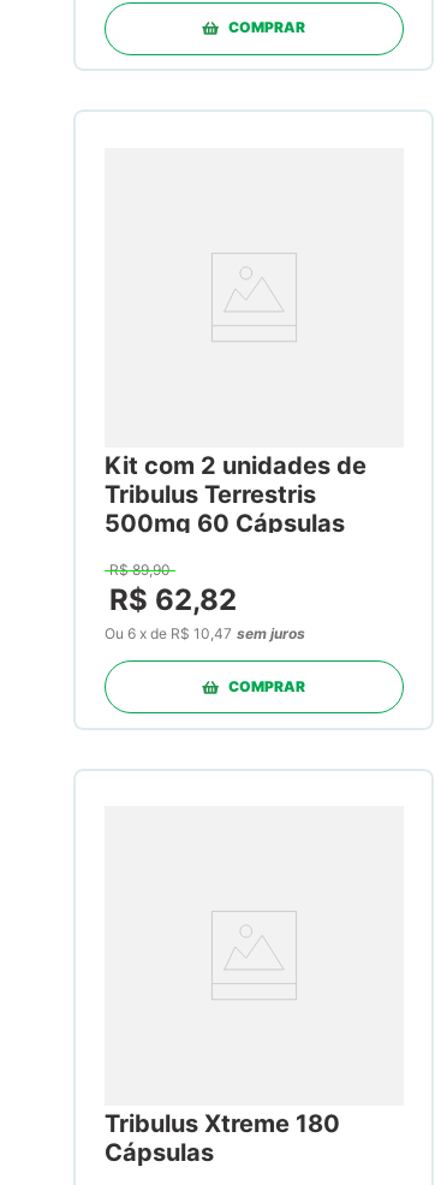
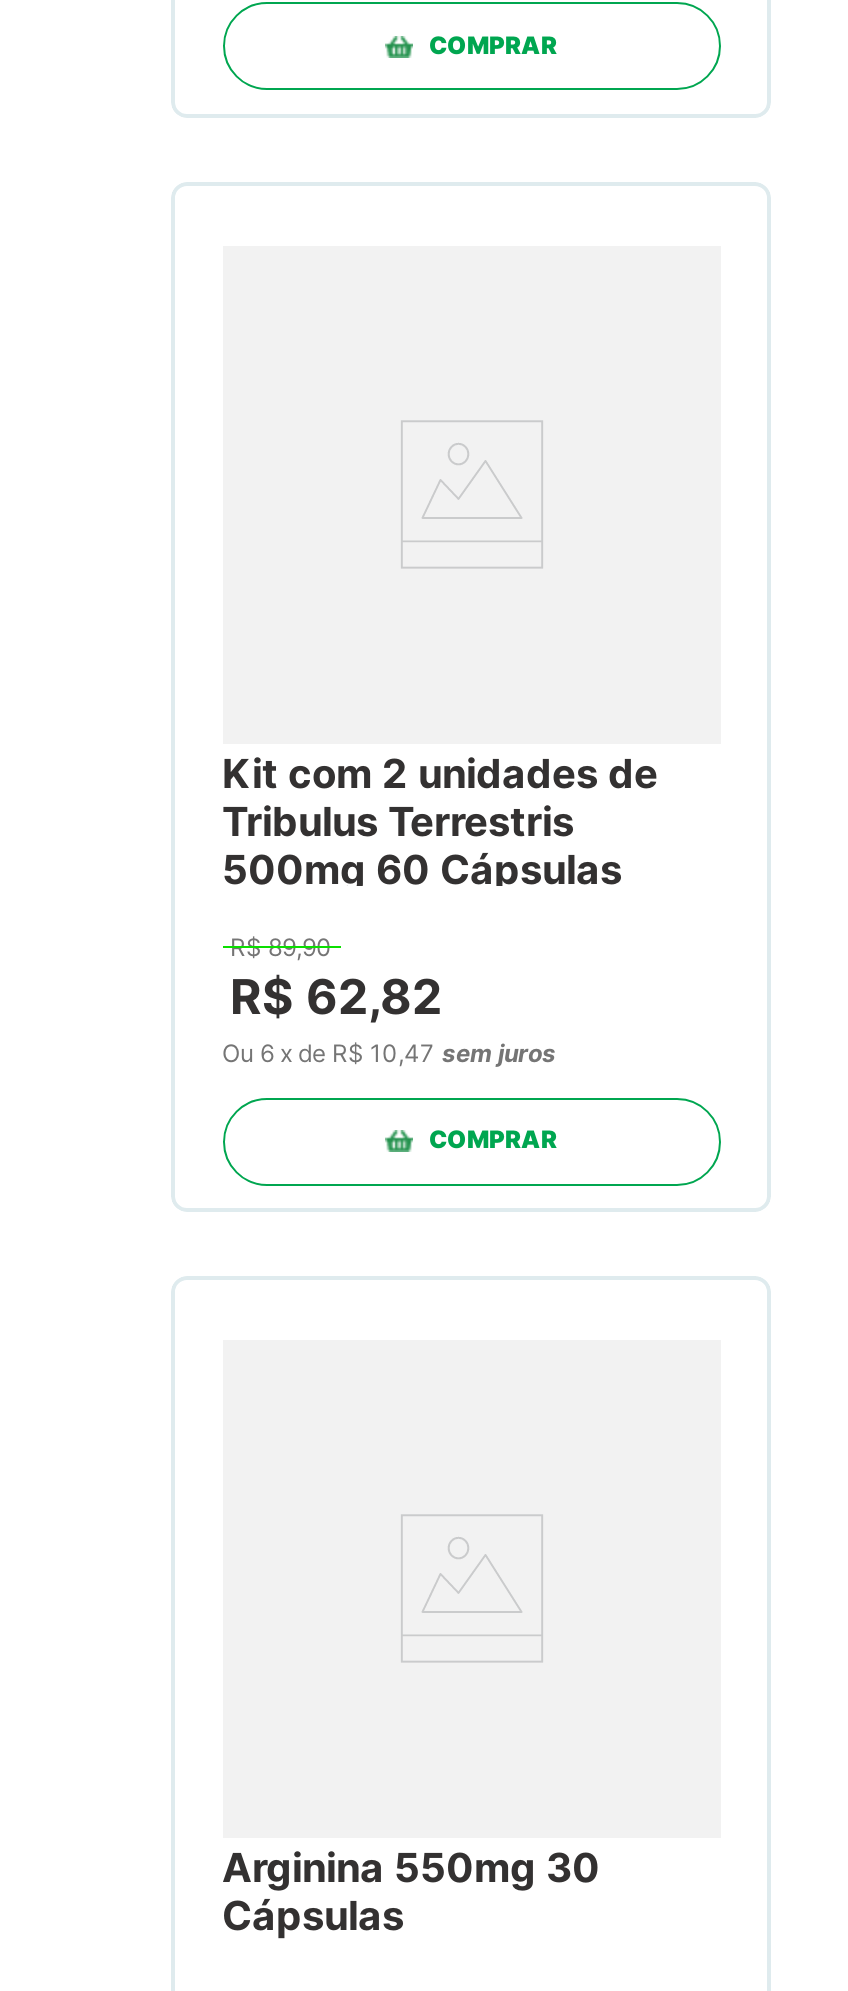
- Tribulus Xtreme 180
+ Arginina 550mg 30
